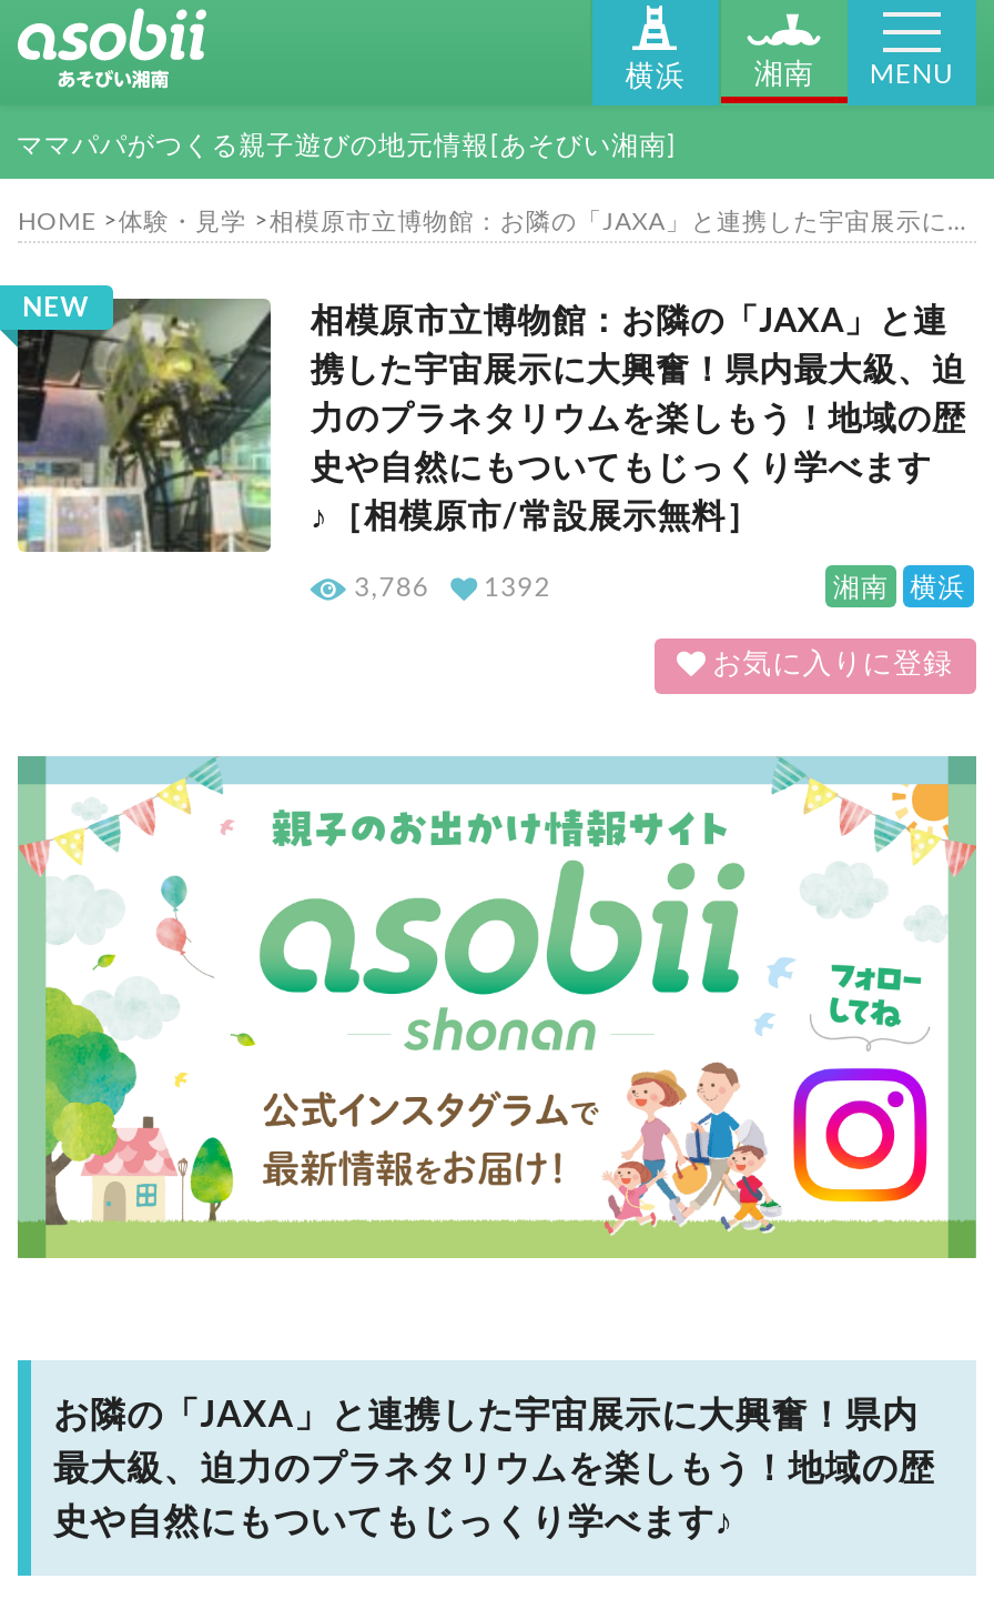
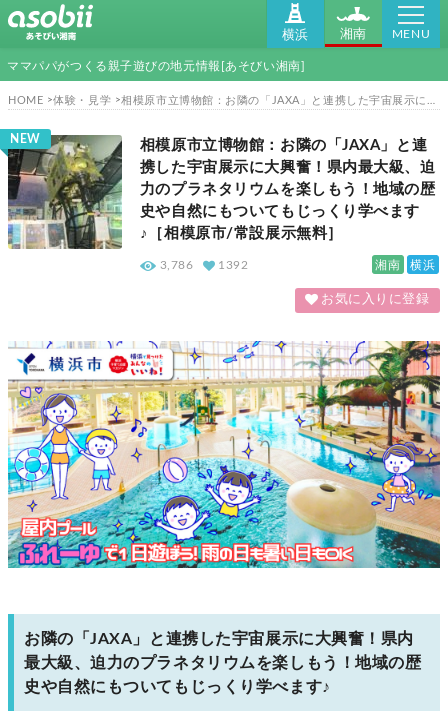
- [image]
+ [image]
